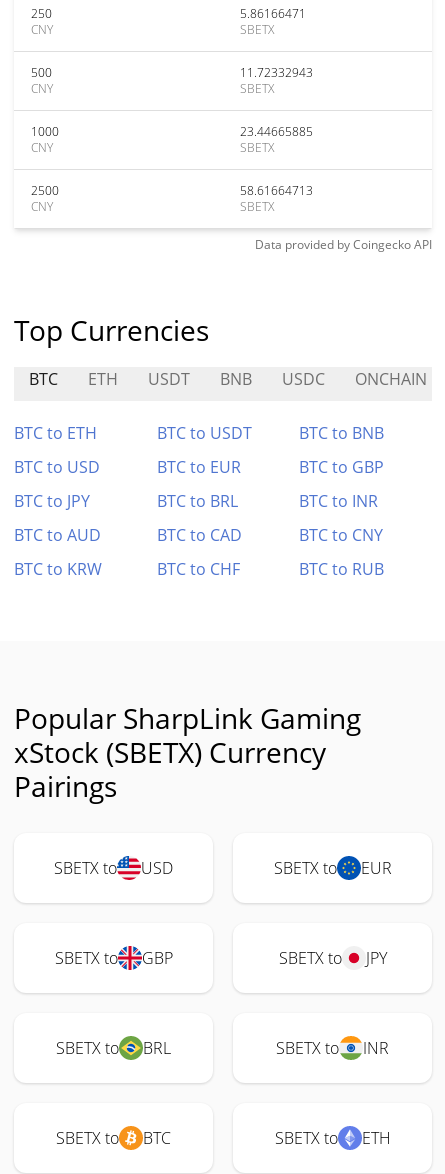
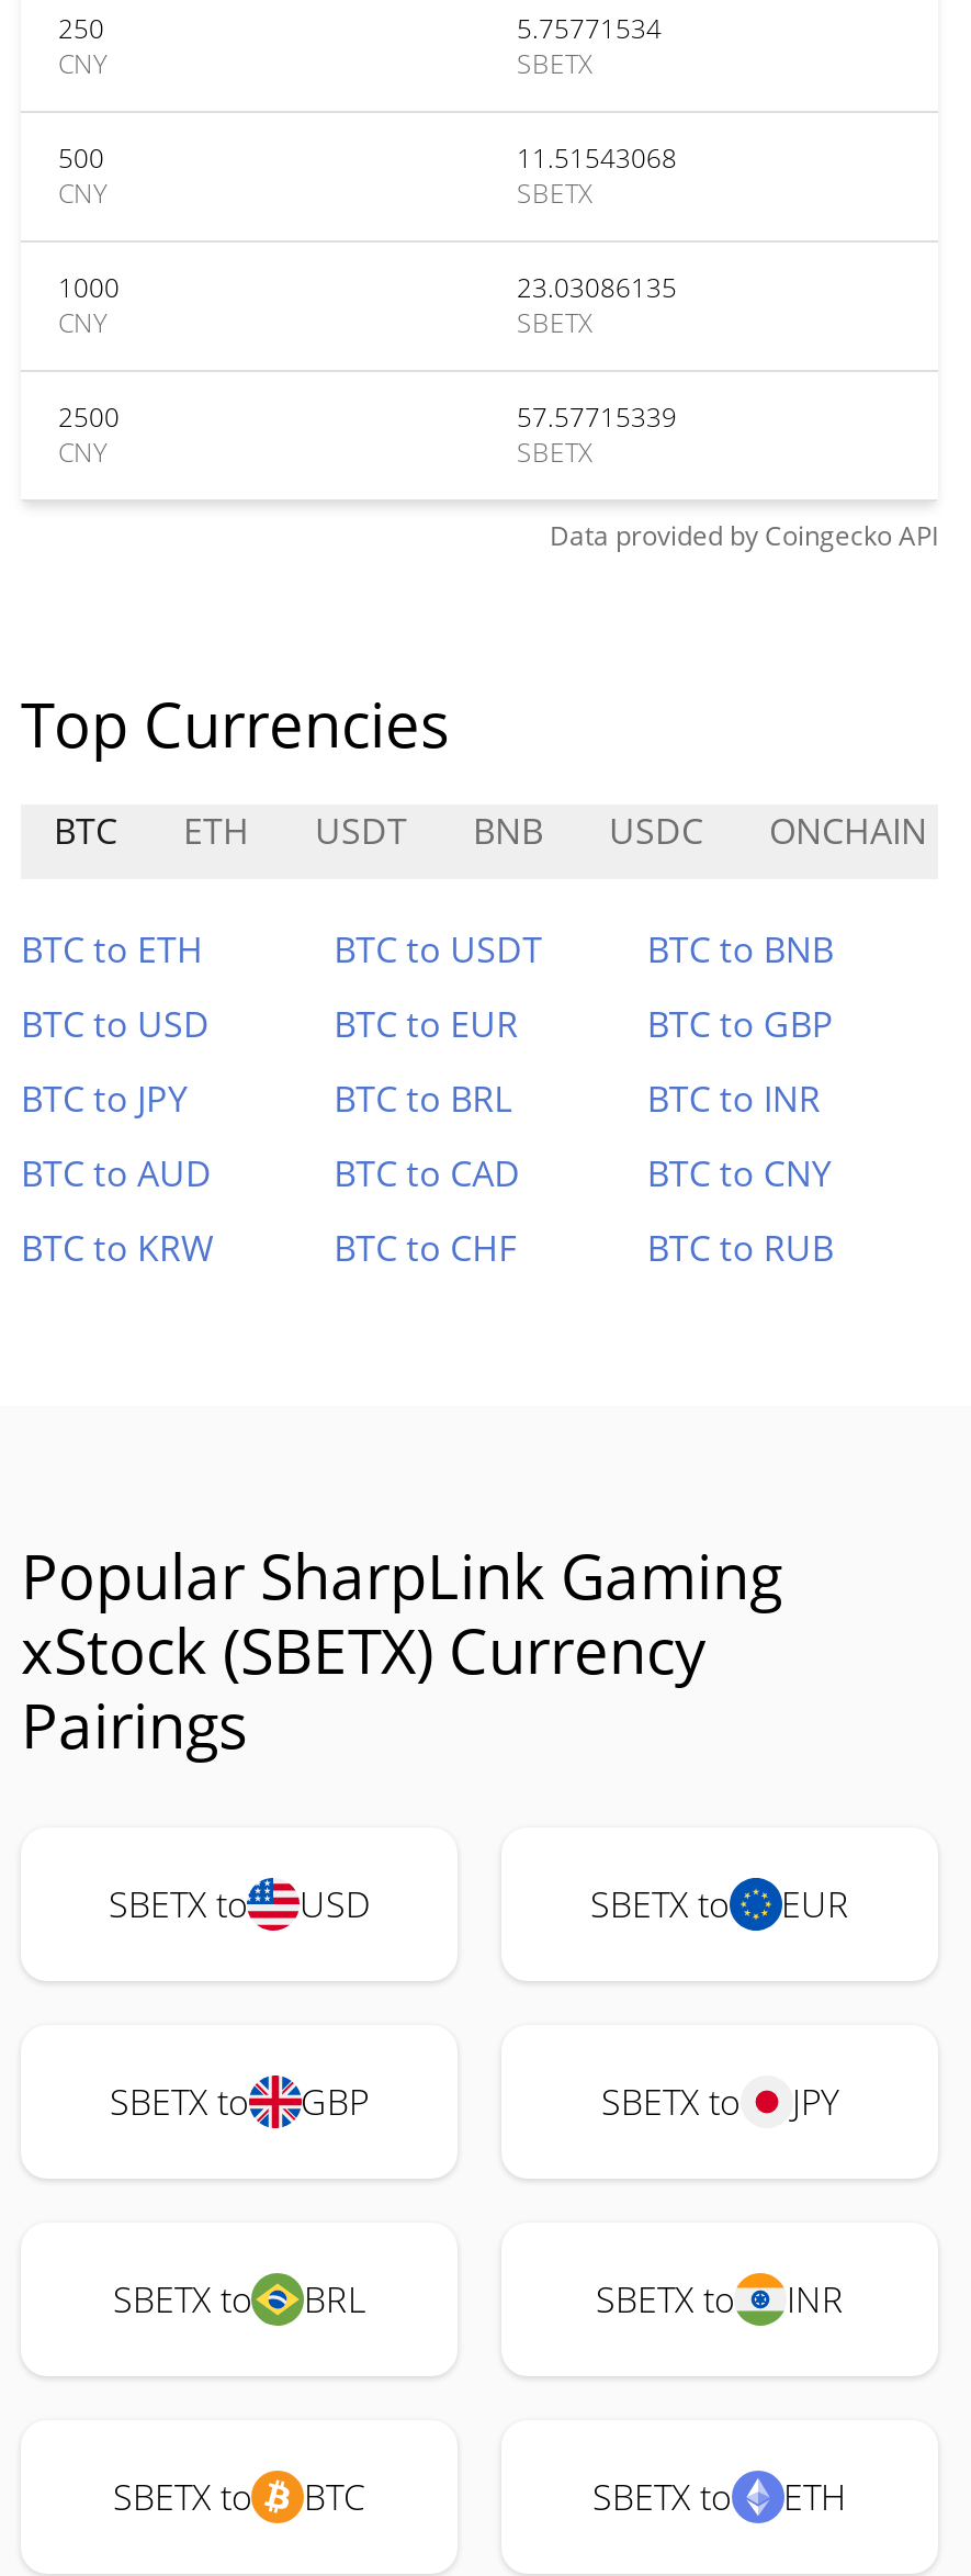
- 5.86166471
+ 5.75771534

- 11.72332943
+ 11.51543068

- 23.44665885
+ 23.03086135

- 58.61664713
+ 57.57715339
